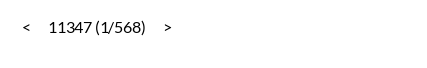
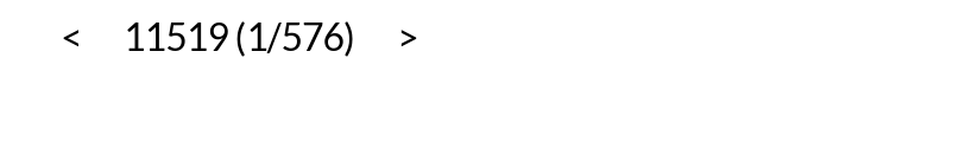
- 11347 (1/568)
+ 11519 (1/576)
